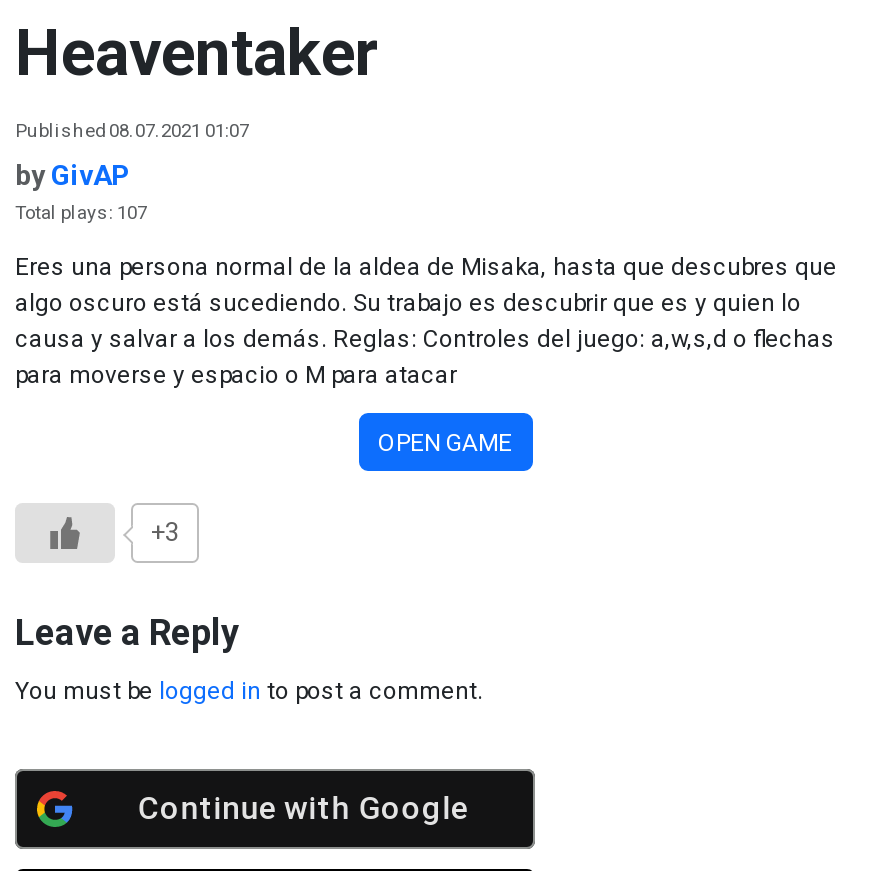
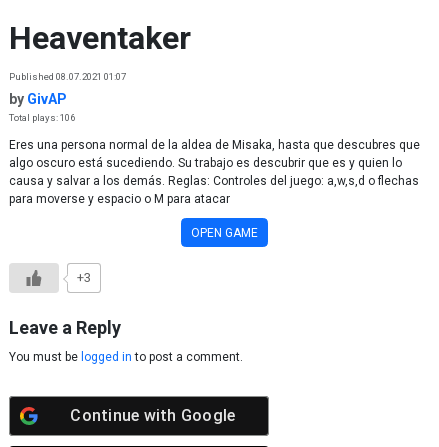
- Total plays: 107
+ Total plays: 106
